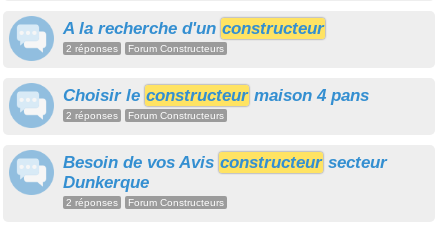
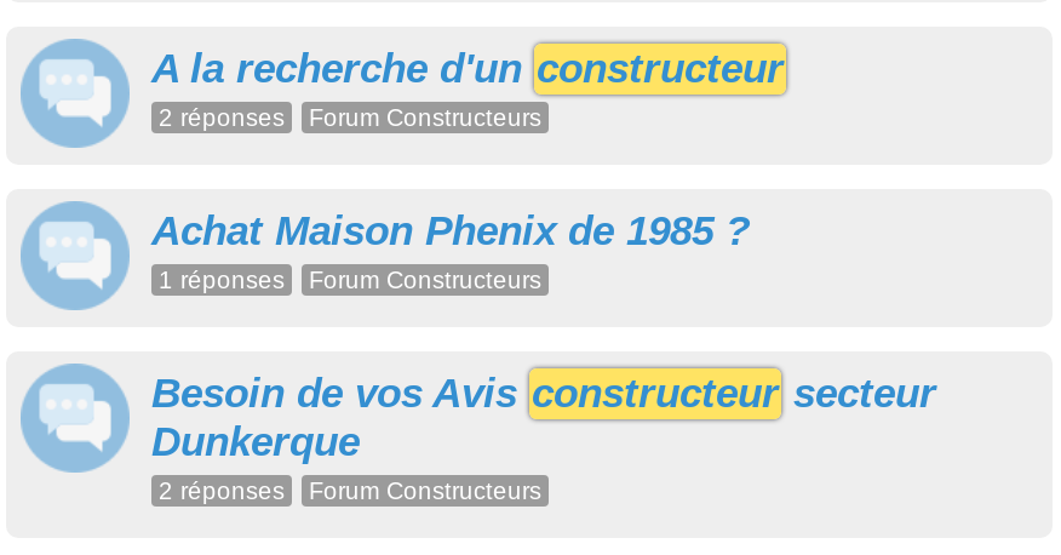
- Choisir le constructeur maison 4 pans
- 2 réponses
+ Achat Maison Phenix de 1985 ?
+ 1 réponses
